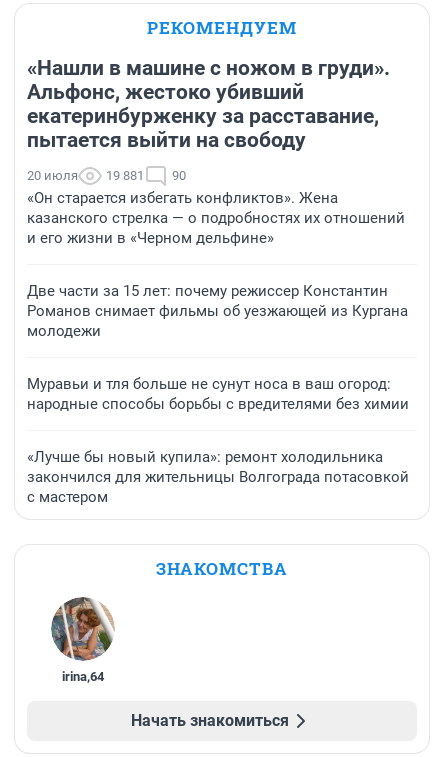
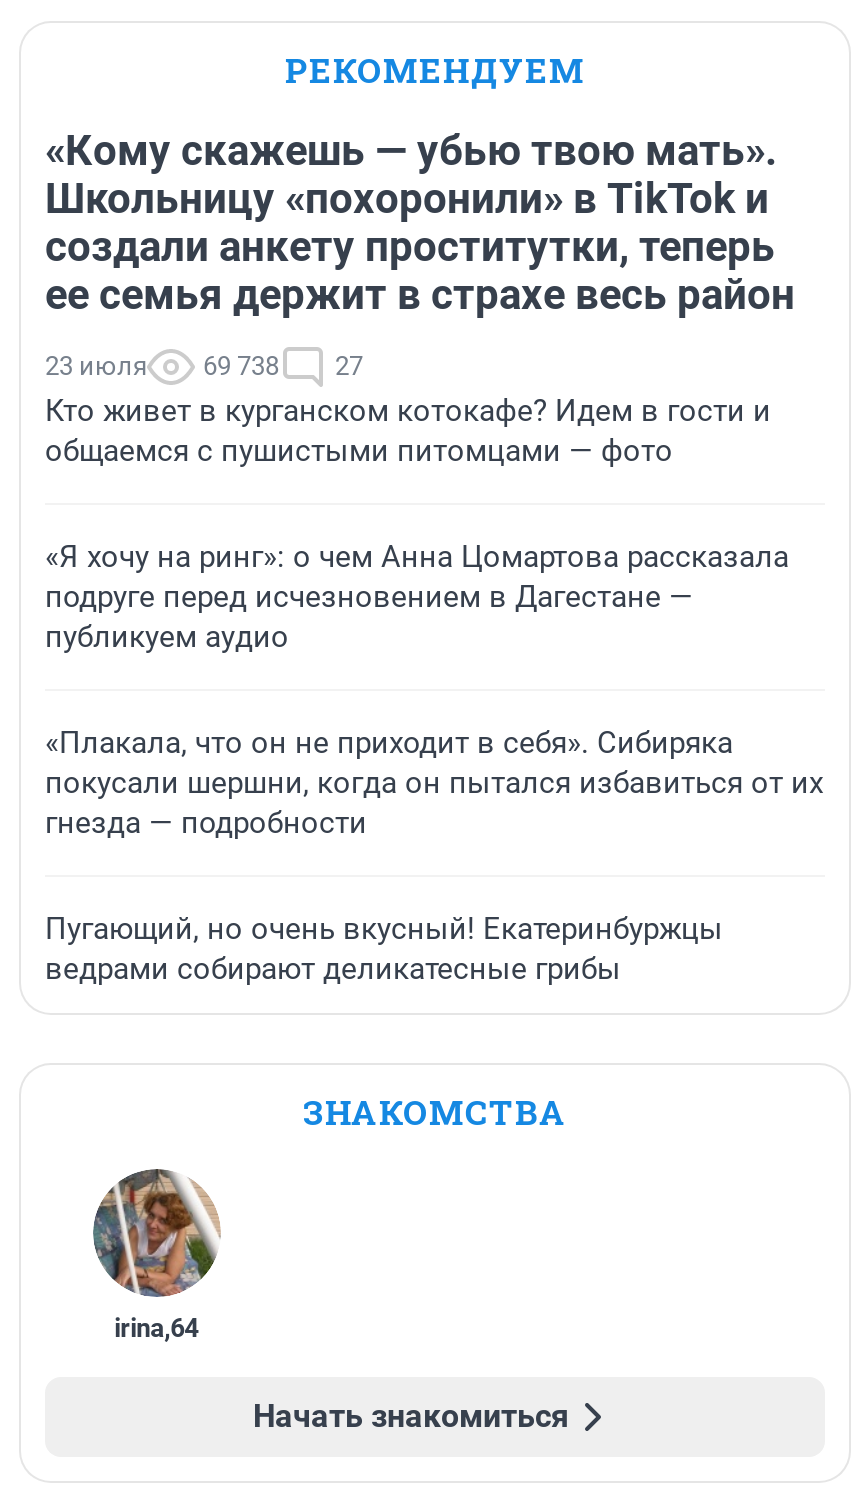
- «Нашли в машине с ножом в груди».
- Альфонс, жестоко убивший
- екатеринбурженку за расставание,
- пытается выйти на свободу
+ «Кому скажешь — убью твою мать».
+ Школьницу «похоронили» в TikTok и
+ создали анкету проститутки, теперь
+ ее семья держит в страхе весь район

- 20 июля
- 19 881
- 90
- «Он старается избегать конфликтов». Жена
- казанского стрелка — о подробностях их отношений
- и его жизни в «Черном дельфине»
+ 23 июля
+ 69 738
+ 27
+ Кто живет в курганском котокафе? Идем в гости и
+ общаемся с пушистыми питомцами — фото

- Две части за 15 лет: почему режиссер Константин
- Романов снимает фильмы об уезжающей из Кургана
- молодежи
+ «Я хочу на ринг»: о чем Анна Цомартова рассказала
+ подруге перед исчезновением в Дагестане —
+ публикуем аудио

- Муравьи и тля больше не сунут носа в ваш огород:
- народные способы борьбы с вредителями без химии
+ «Плакала, что он не приходит в себя». Сибиряка
+ покусали шершни, когда он пытался избавиться от их
+ гнезда — подробности

- «Лучше бы новый купила»: ремонт холодильника
- закончился для жительницы Волгограда потасовкой
- с мастером
+ Пугающий, но очень вкусный! Екатеринбуржцы
+ ведрами собирают деликатесные грибы
